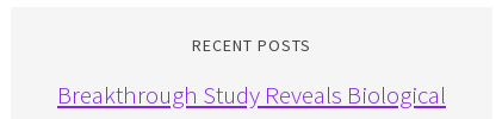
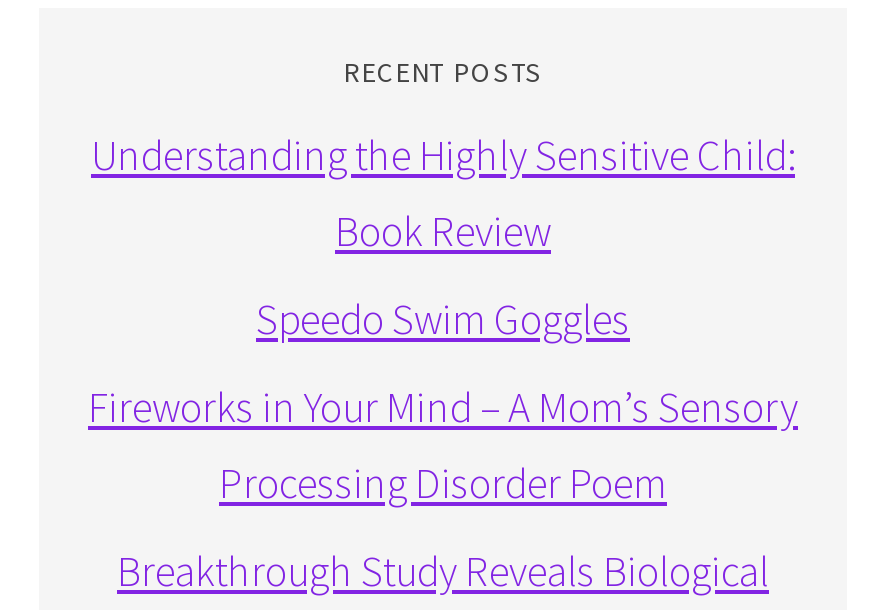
+ Understanding the Highly Sensitive Child:
+ Book Review
+ Speedo Swim Goggles
+ Fireworks in Your Mind – A Mom’s Sensory
+ Processing Disorder Poem
